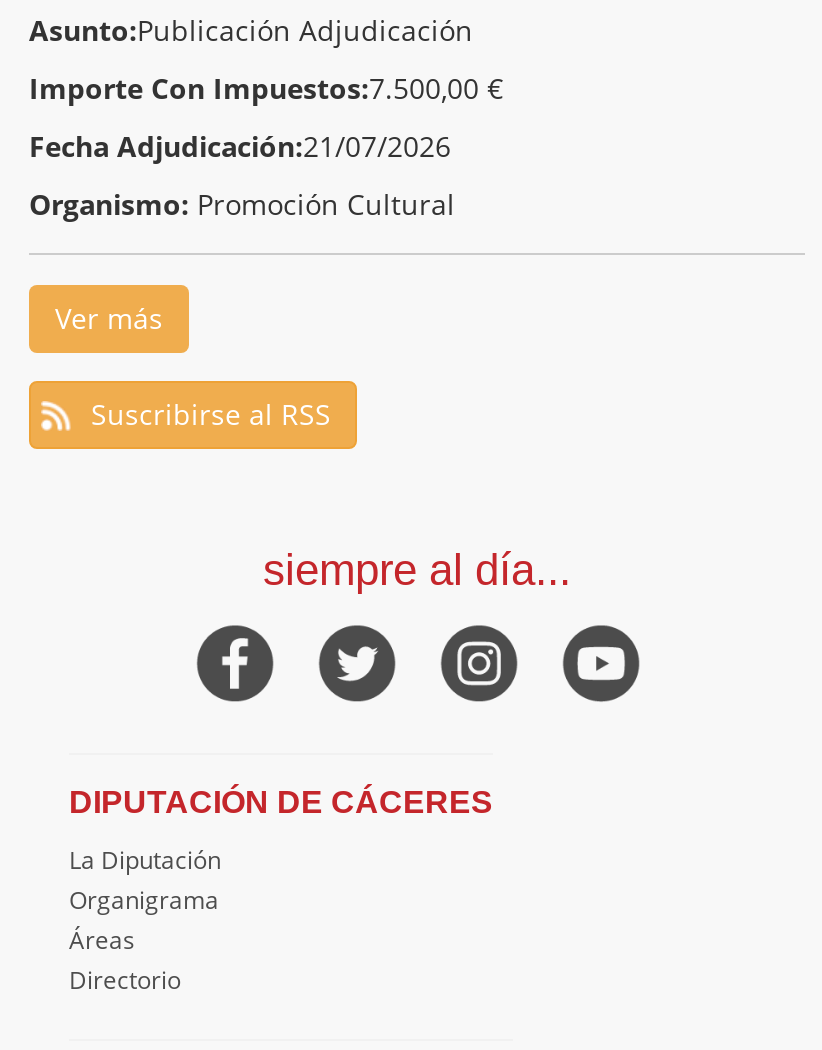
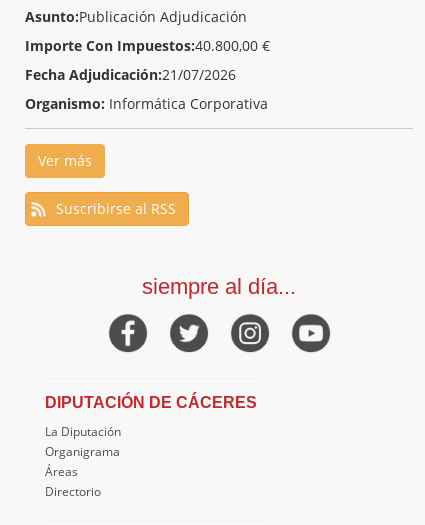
- Importe Con Impuestos:7.500,00 €
+ Importe Con Impuestos:40.800,00 €

- Organismo: Promoción Cultural
+ Organismo: Informática Corporativa
